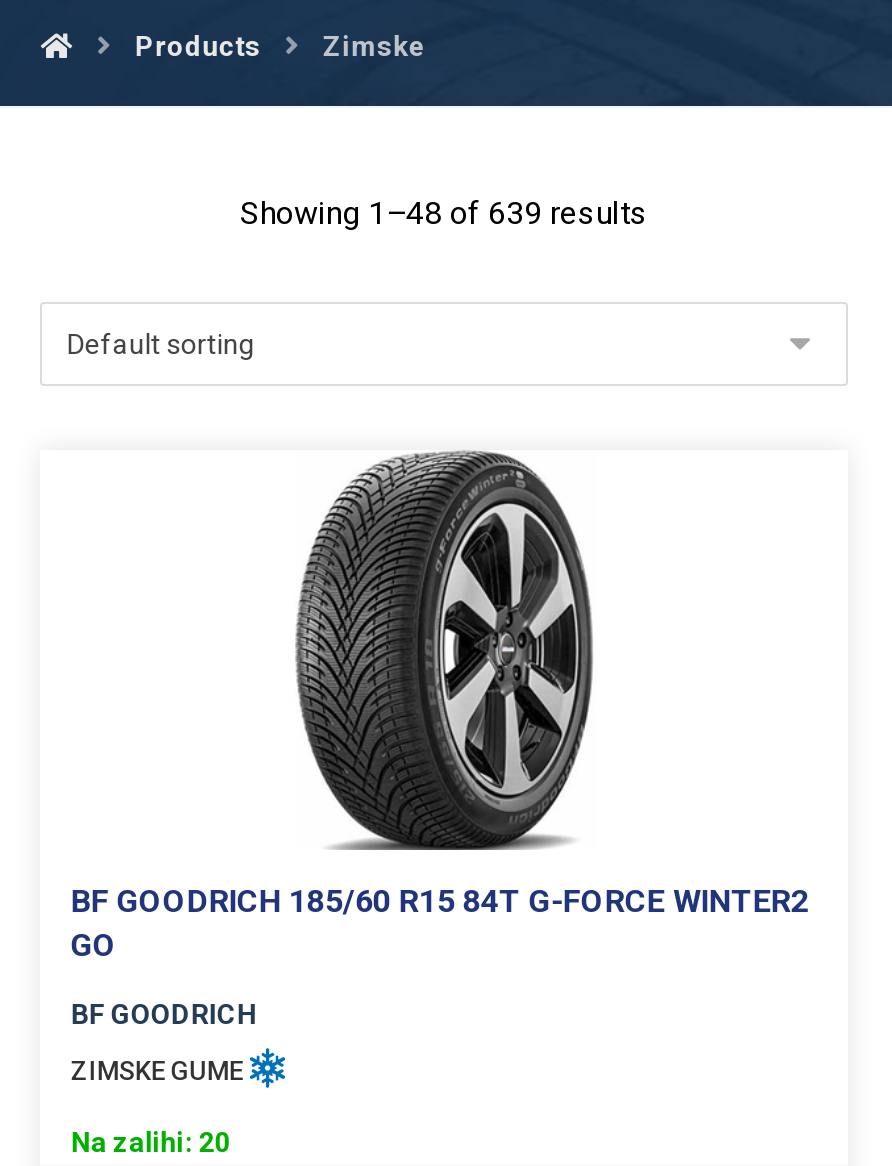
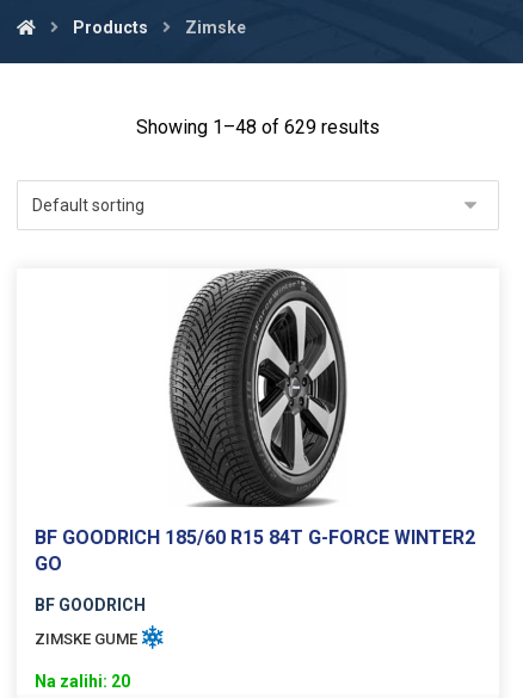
- Showing 1–48 of 639 results
+ Showing 1–48 of 629 results
